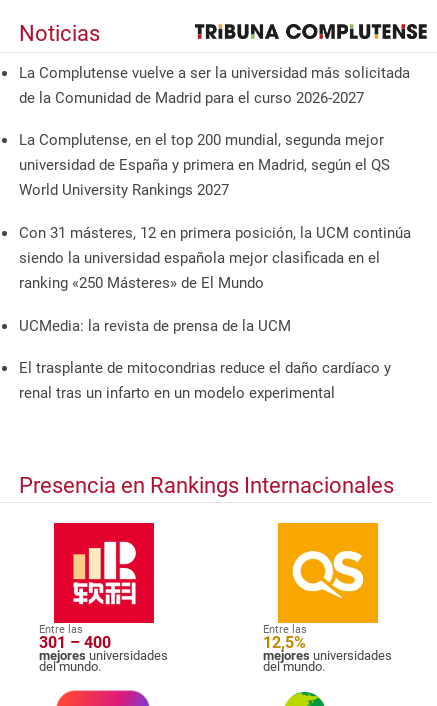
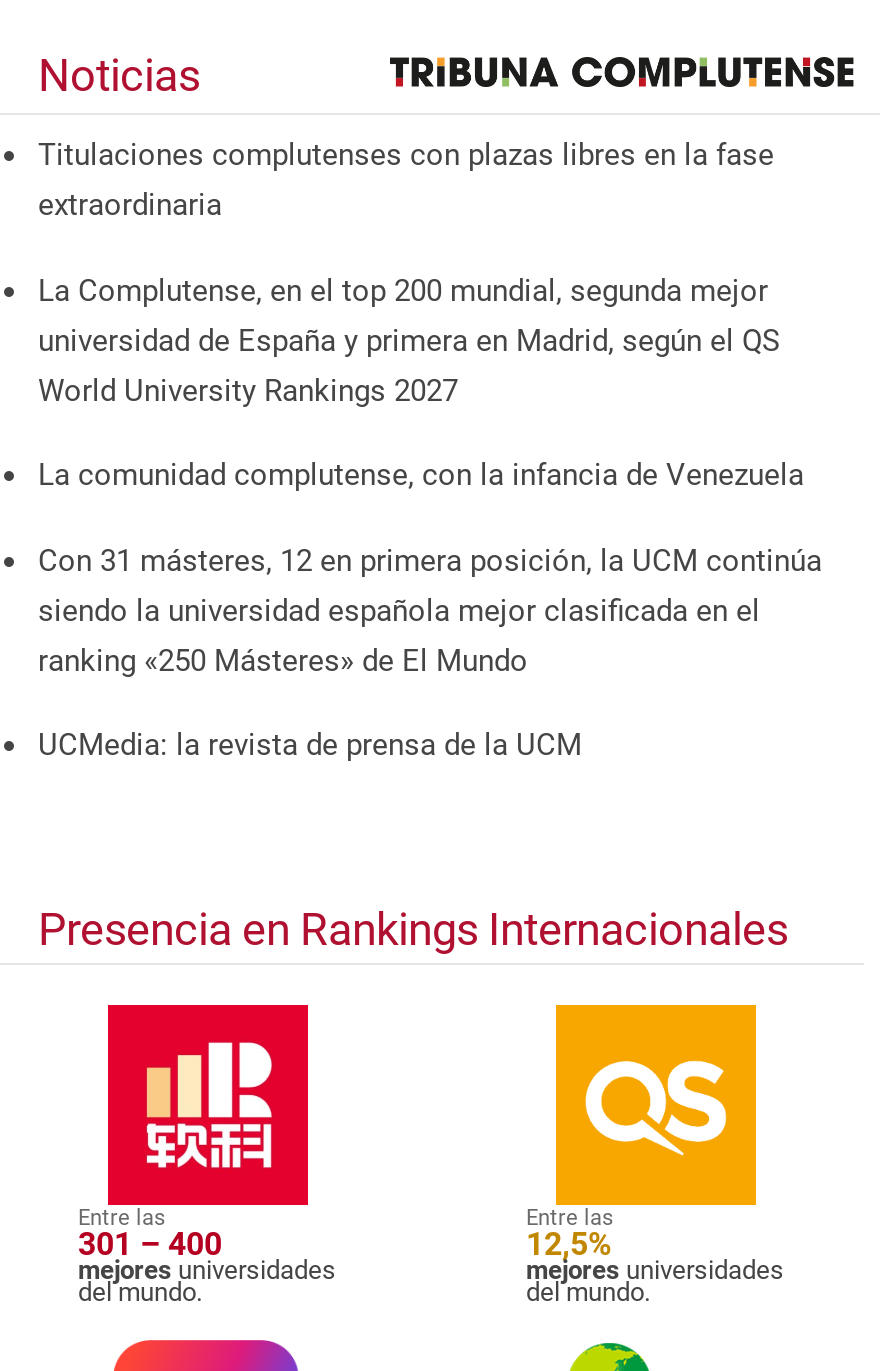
- La Complutense vuelve a ser la universidad más solicitada
- de la Comunidad de Madrid para el curso 2026-2027
+ Titulaciones complutenses con plazas libres en la fase
+ extraordinaria

+ La comunidad complutense, con la infancia de Venezuela

moved down: Con 31 másteres, 12 en primera posición, la UCM continúa | siendo la universidad española mejor clasificada en el | ranking «250 Másteres» de El Mundo | UCMedia: la revista de prensa de la UCM

- El trasplante de mitocondrias reduce el daño cardíaco y
- renal tras un infarto en un modelo experimental
